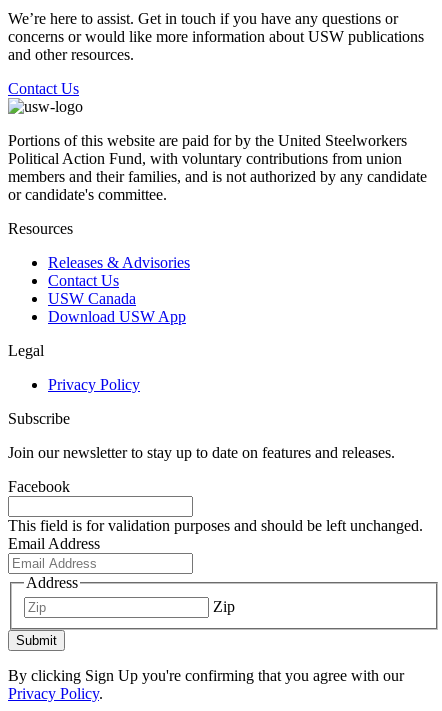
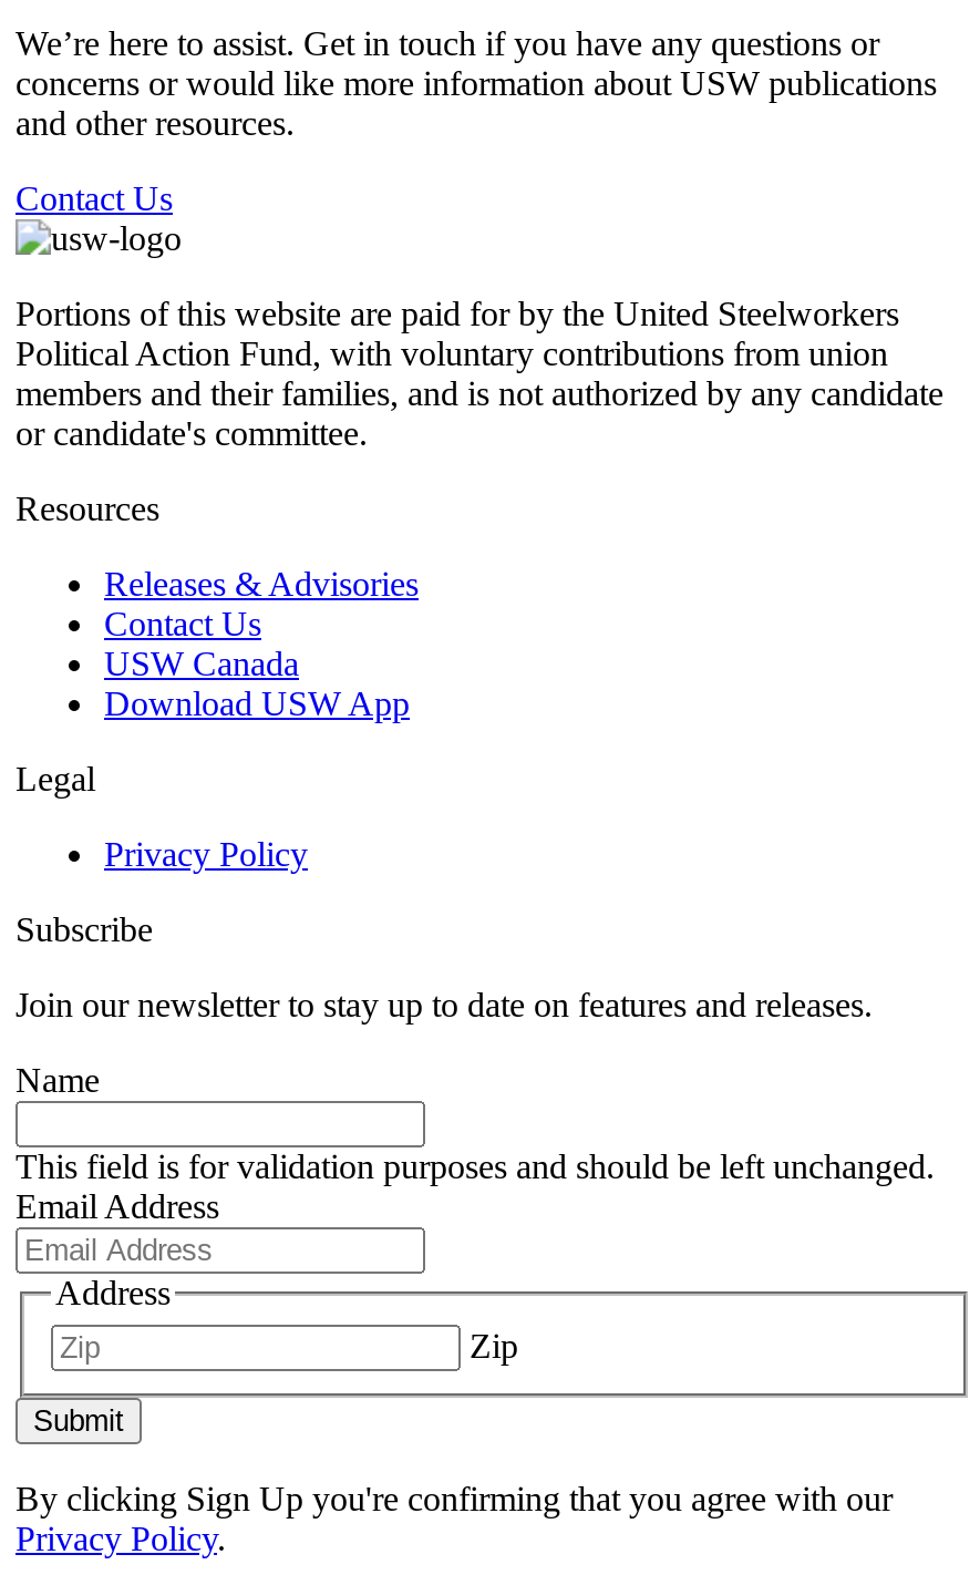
- Facebook
+ Name
